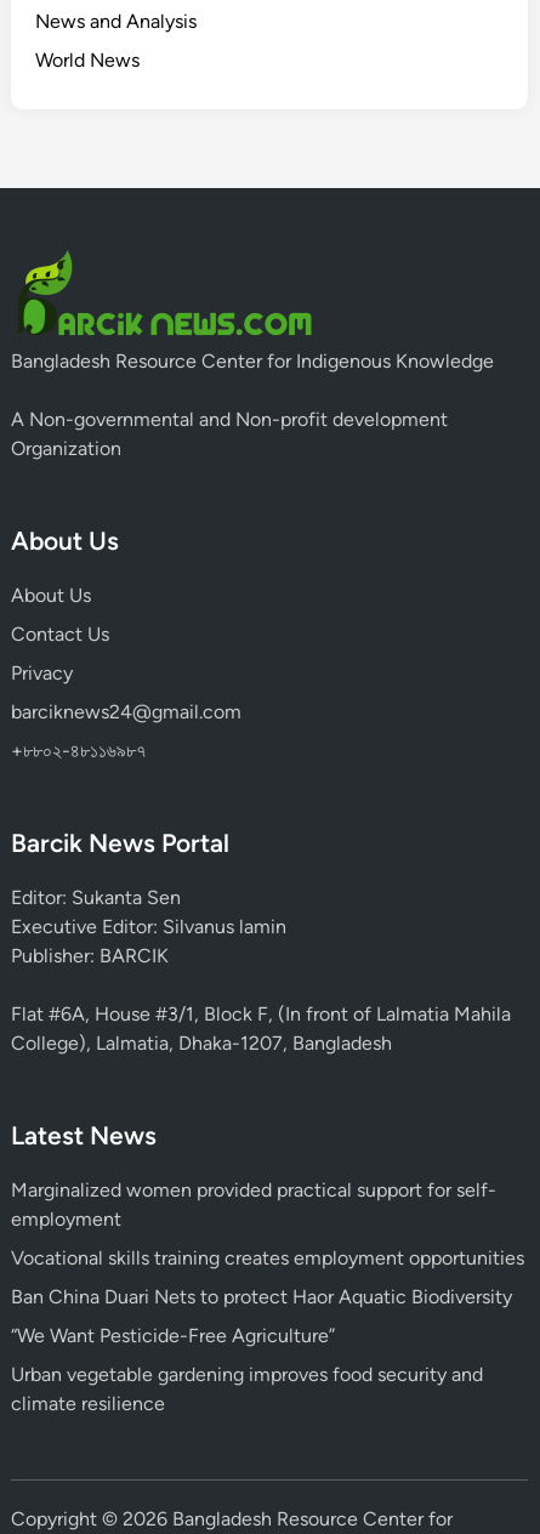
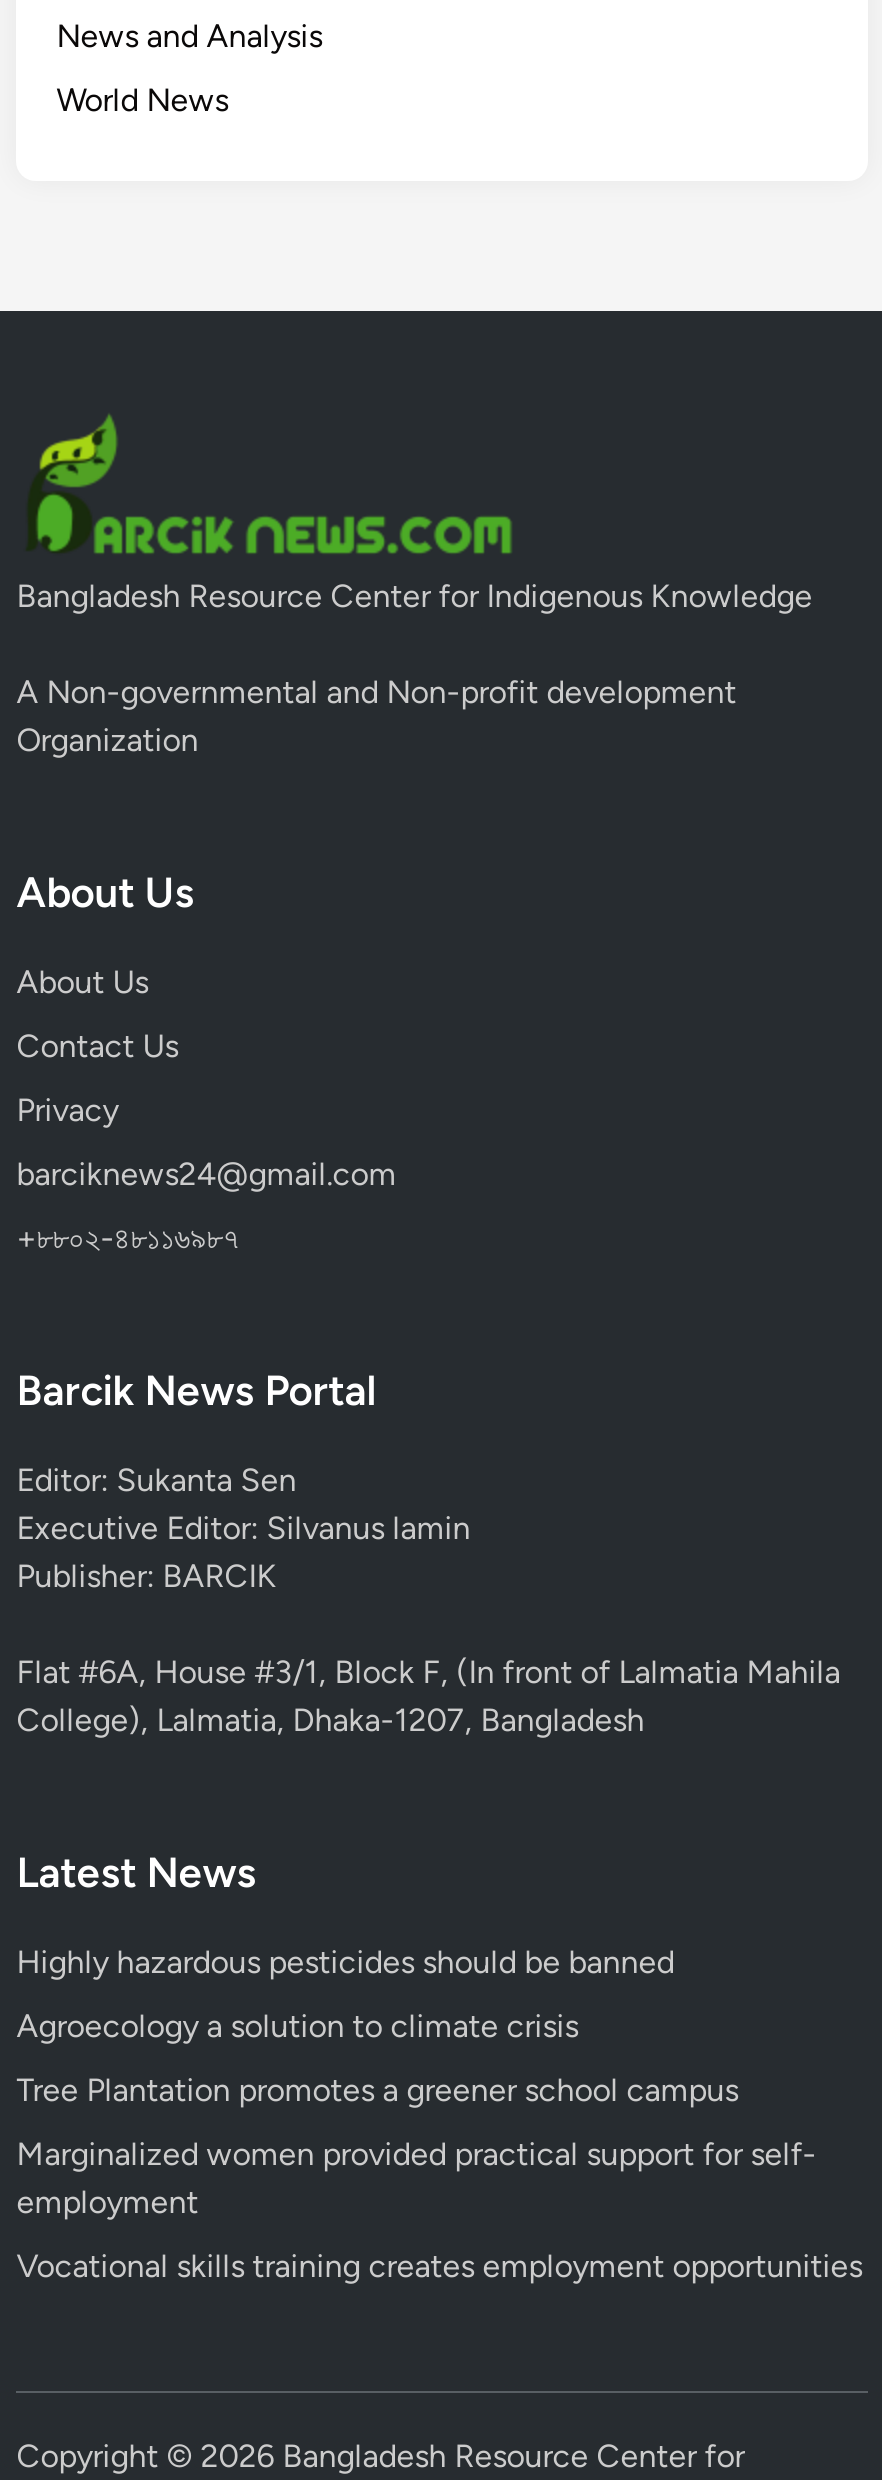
+ Highly hazardous pesticides should be banned
+ Agroecology a solution to climate crisis
+ Tree Plantation promotes a greener school campus

moved down: Marginalized women provided practical support for self- | employment | Vocational skills training creates employment opportunities

- Ban China Duari Nets to protect Haor Aquatic Biodiversity
- “We Want Pesticide-Free Agriculture”
- Urban vegetable gardening improves food security and
- climate resilience
